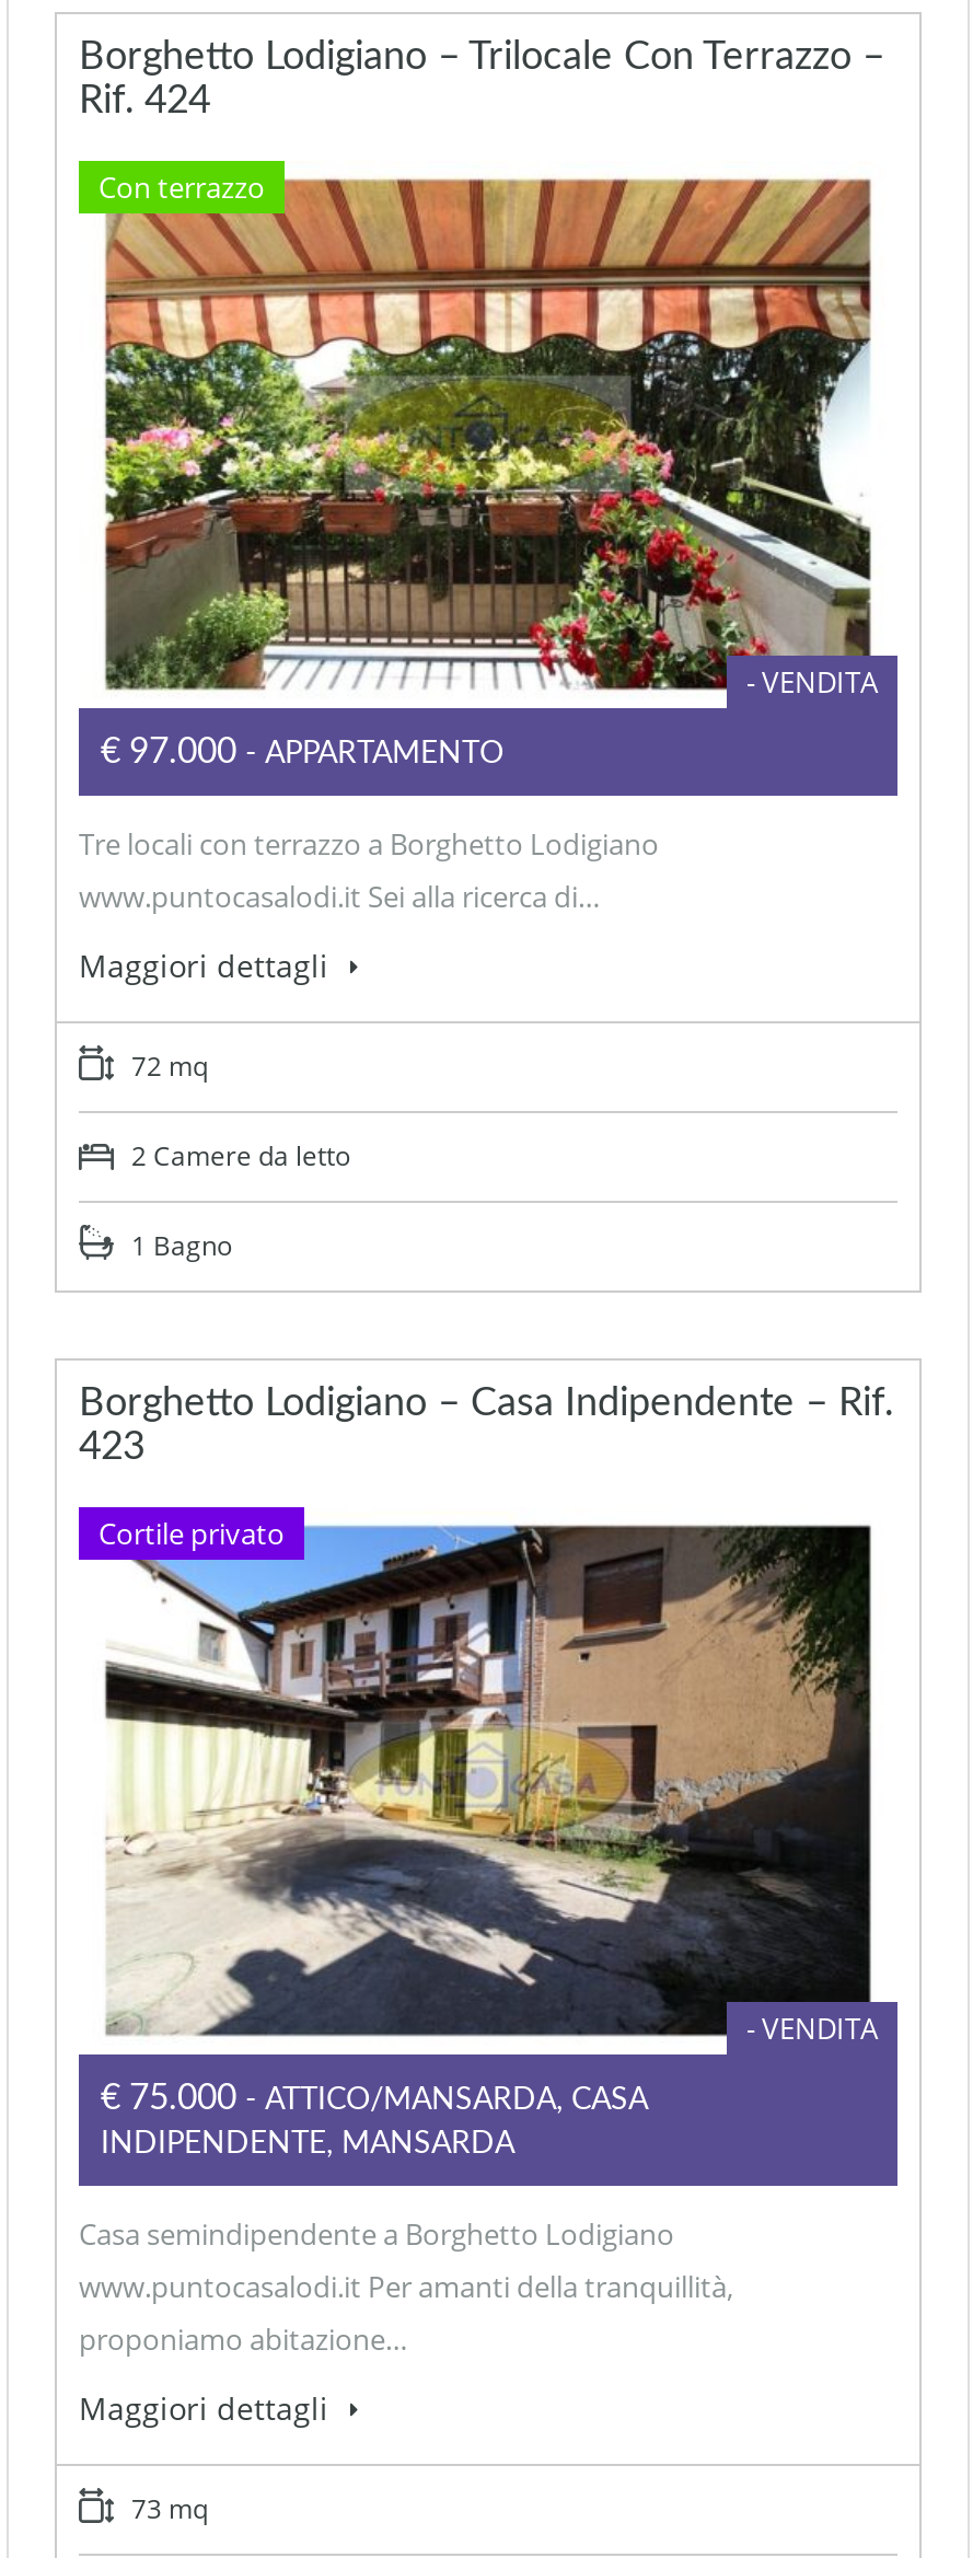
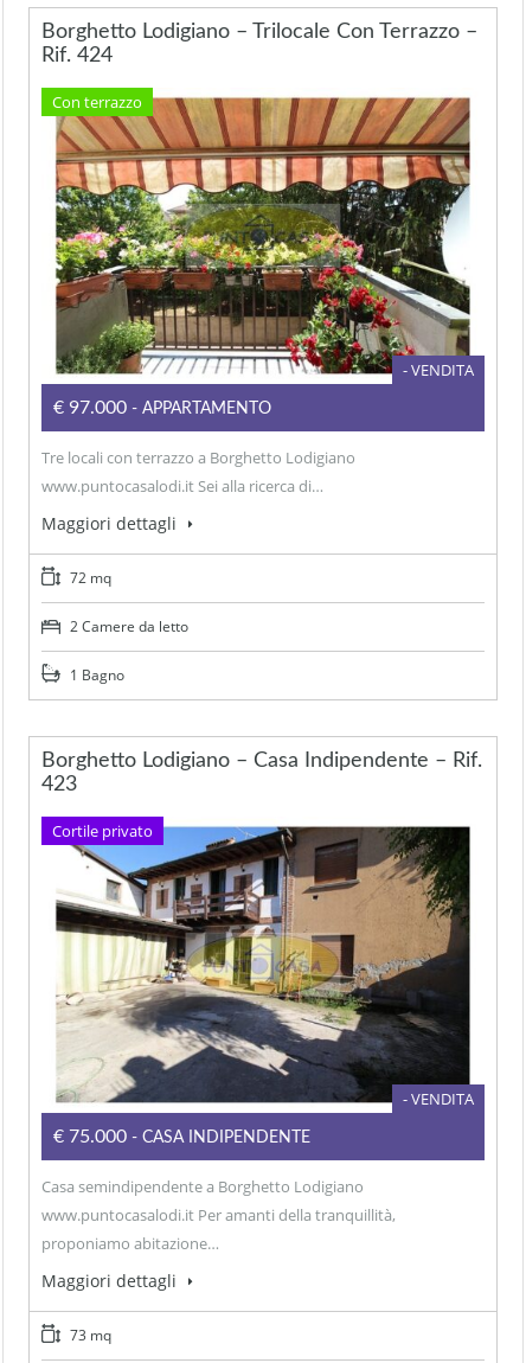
- €75.000 - ATTICO/MANSARDA, CASA
- INDIPENDENTE, MANSARDA
+ €75.000 - CASA INDIPENDENTE
